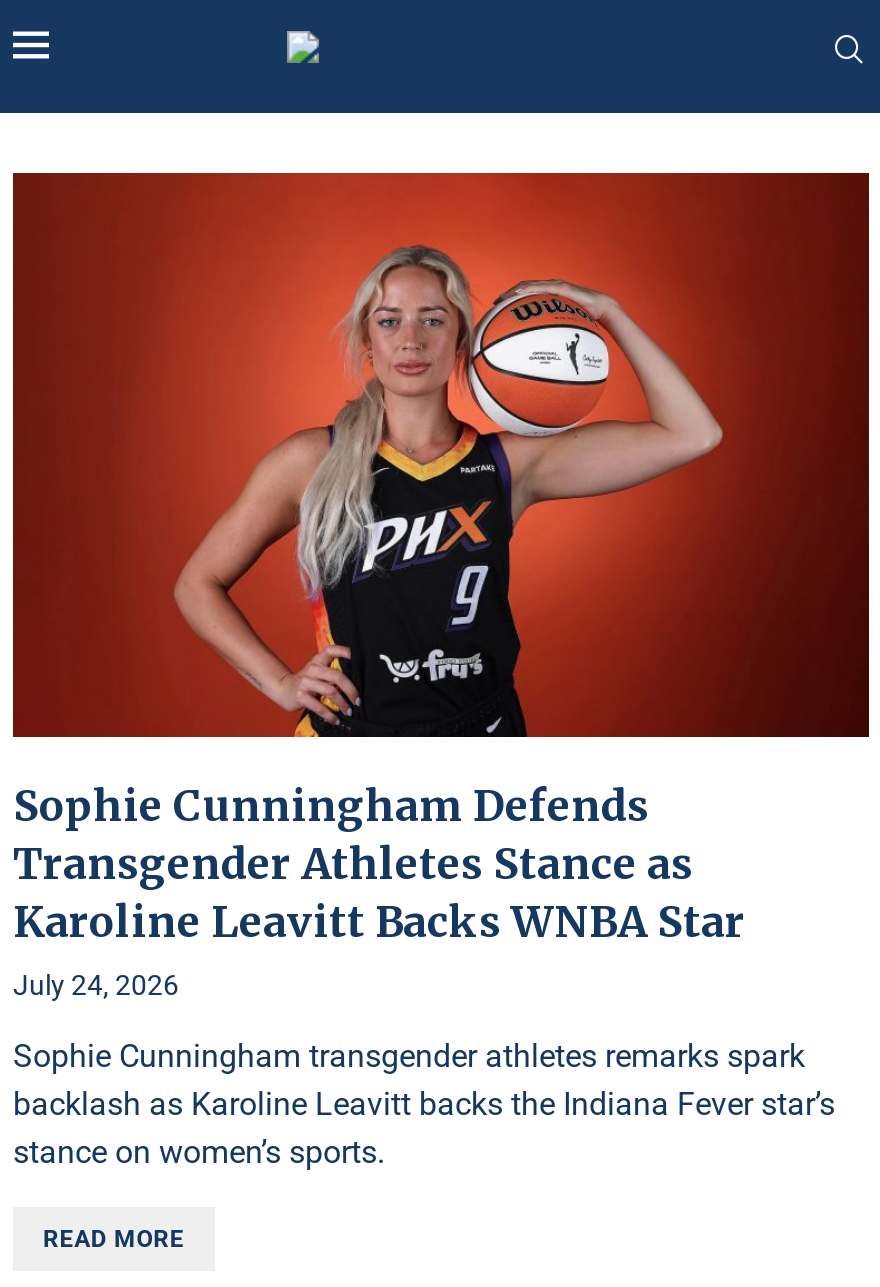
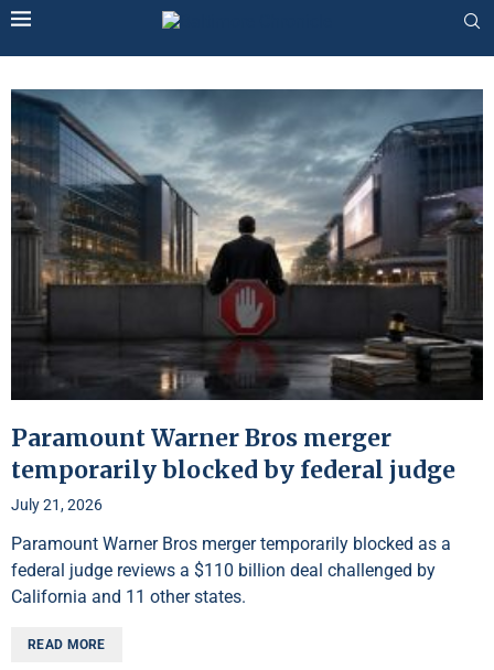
- [image]
- Sophie Cunningham Defends
- Transgender Athletes Stance as
- Karoline Leavitt Backs WNBA Star
- July 24, 2026
+ [image]
+ Paramount Warner Bros merger
+ temporarily blocked by federal judge
+ July 21, 2026

- Sophie Cunningham transgender athletes remarks spark
- backlash as Karoline Leavitt backs the Indiana Fever star’s
- stance on women’s sports.
+ Paramount Warner Bros merger temporarily blocked as a
+ federal judge reviews a $110 billion deal challenged by
+ California and 11 other states.
